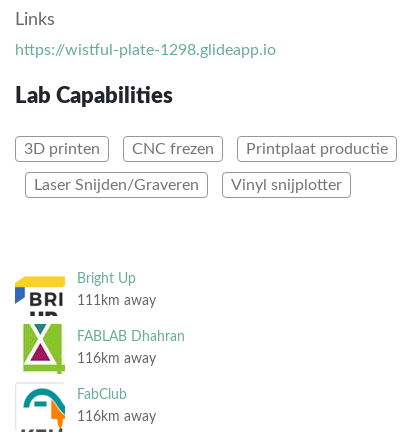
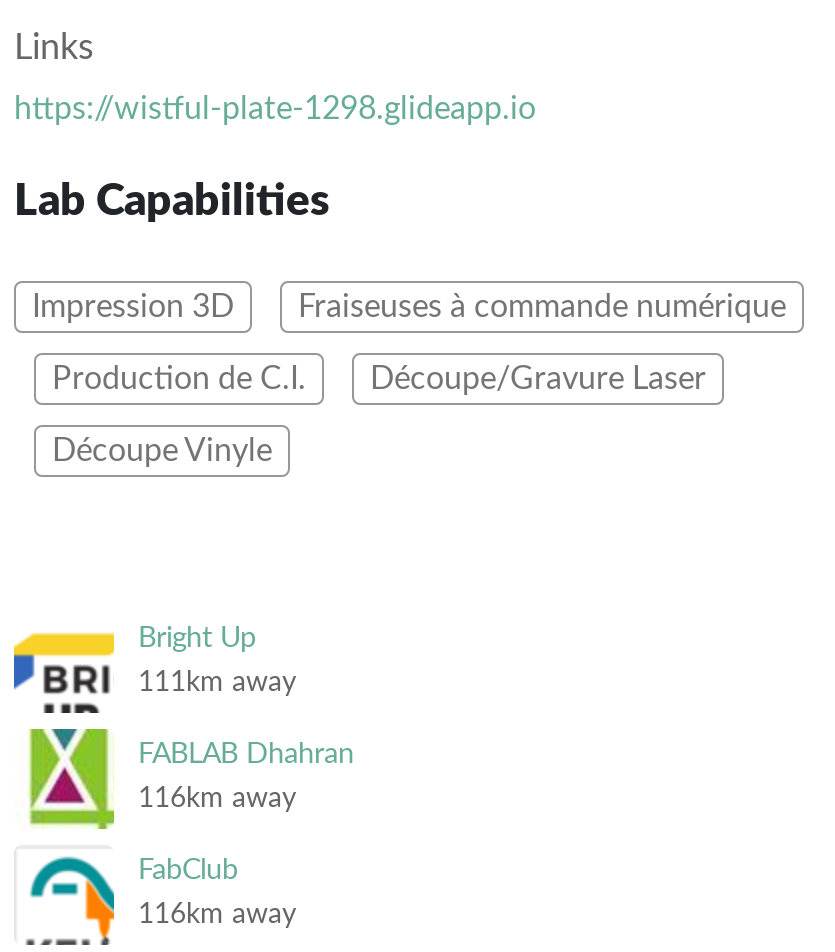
- 3D printen
- CNC frezen
- Printplaat productie
- Laser Snijden/Graveren
- Vinyl snijplotter
+ Impression 3D
+ Fraiseuses à commande numérique
+ Production de C.I.
+ Découpe/Gravure Laser
+ Découpe Vinyle
